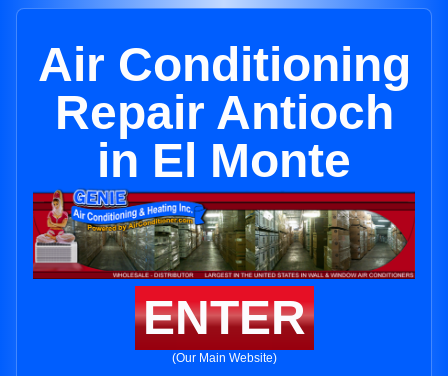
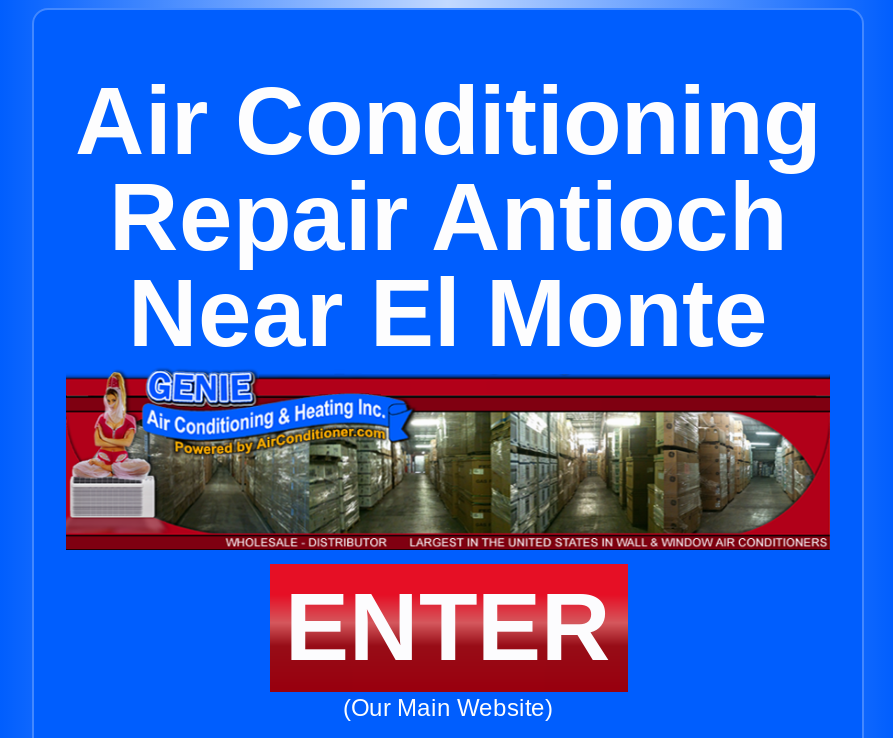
- in El Monte
+ Near El Monte
